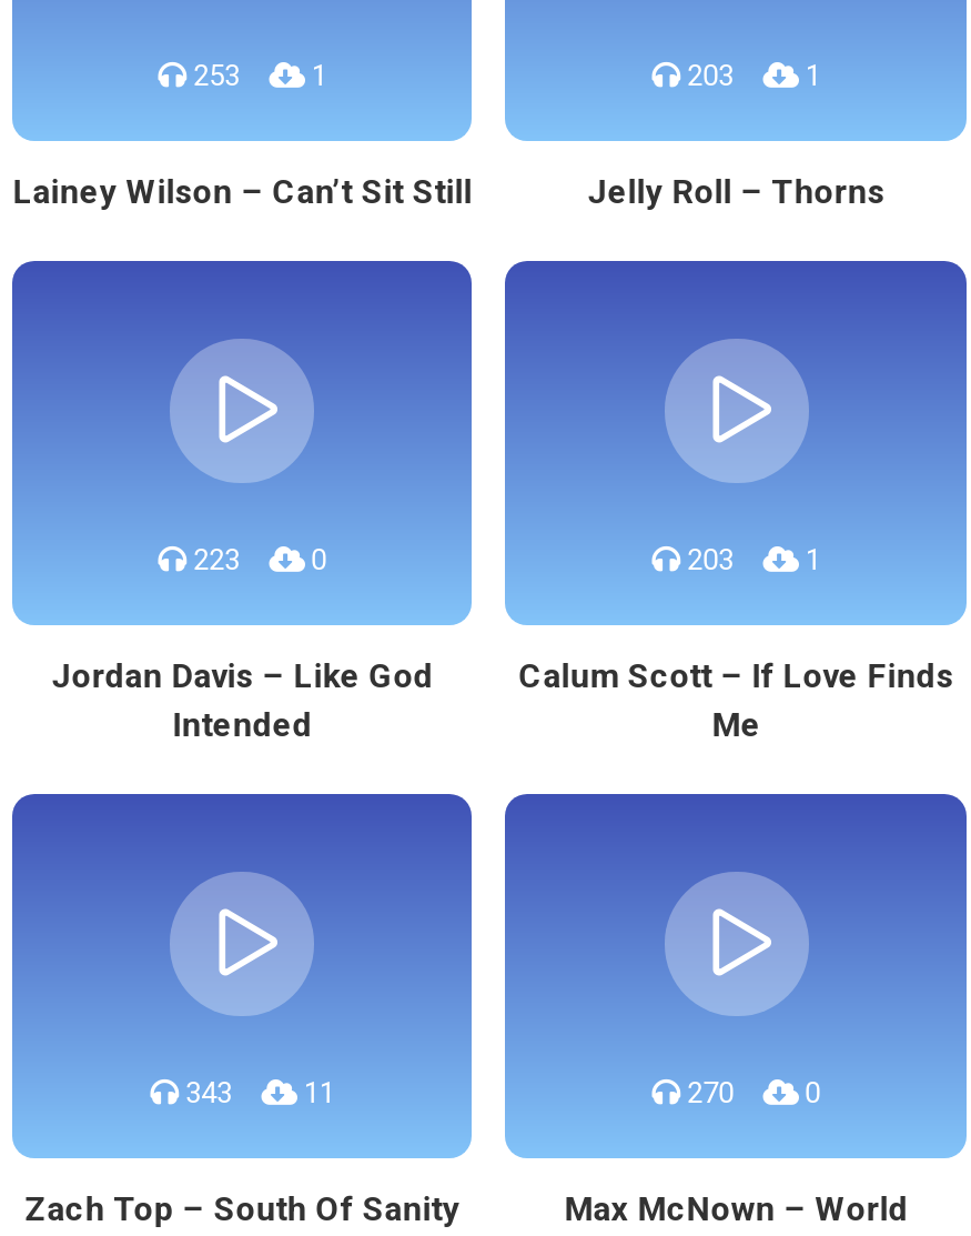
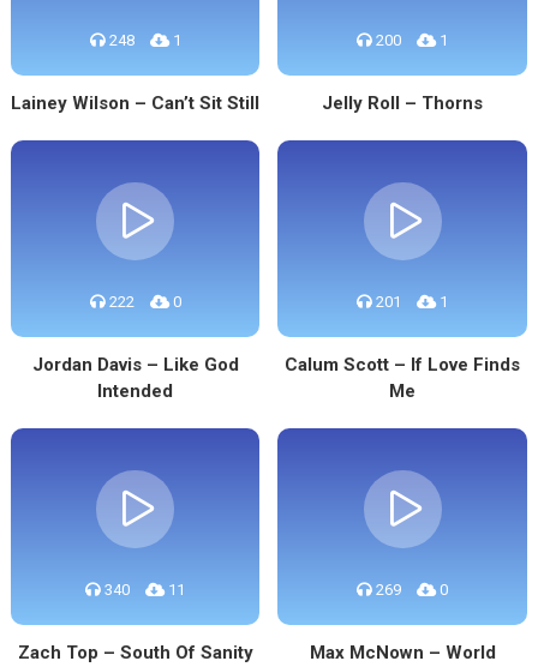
- 253 1
+ 248 1

- 203 1
+ 200 1

- 223 0
+ 222 0

- 203 1
+ 201 1

- 343 11
+ 340 11

- 270 0
+ 269 0
